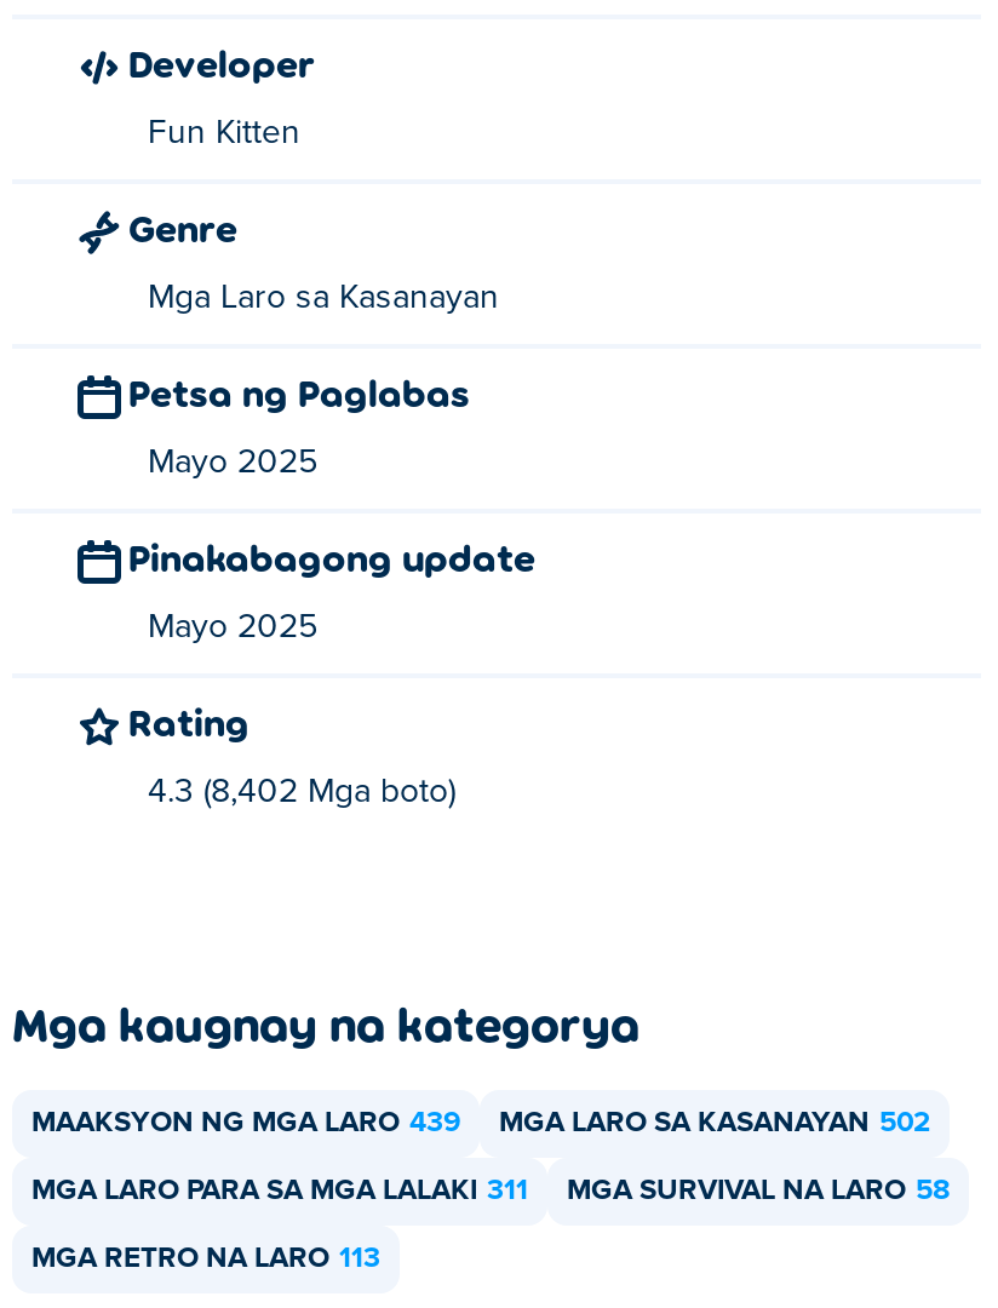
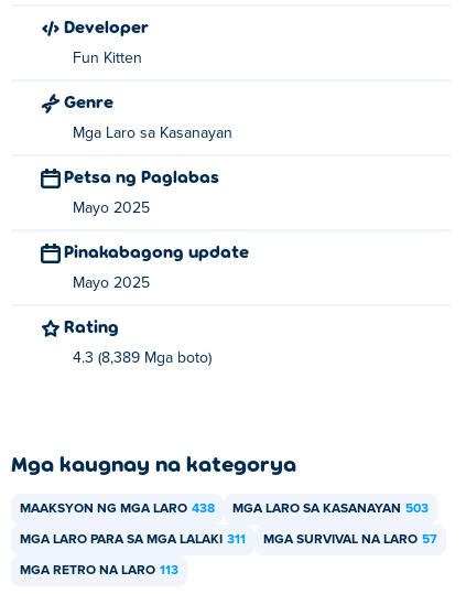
- 4.3 (8,402 Mga boto)
+ 4.3 (8,389 Mga boto)

- MAAKSYON NG MGA LARO 439
+ MAAKSYON NG MGA LARO 438

- MGA LARO SA KASANAYAN 502
+ MGA LARO SA KASANAYAN 503

- MGA SURVIVAL NA LARO 58
+ MGA SURVIVAL NA LARO 57
